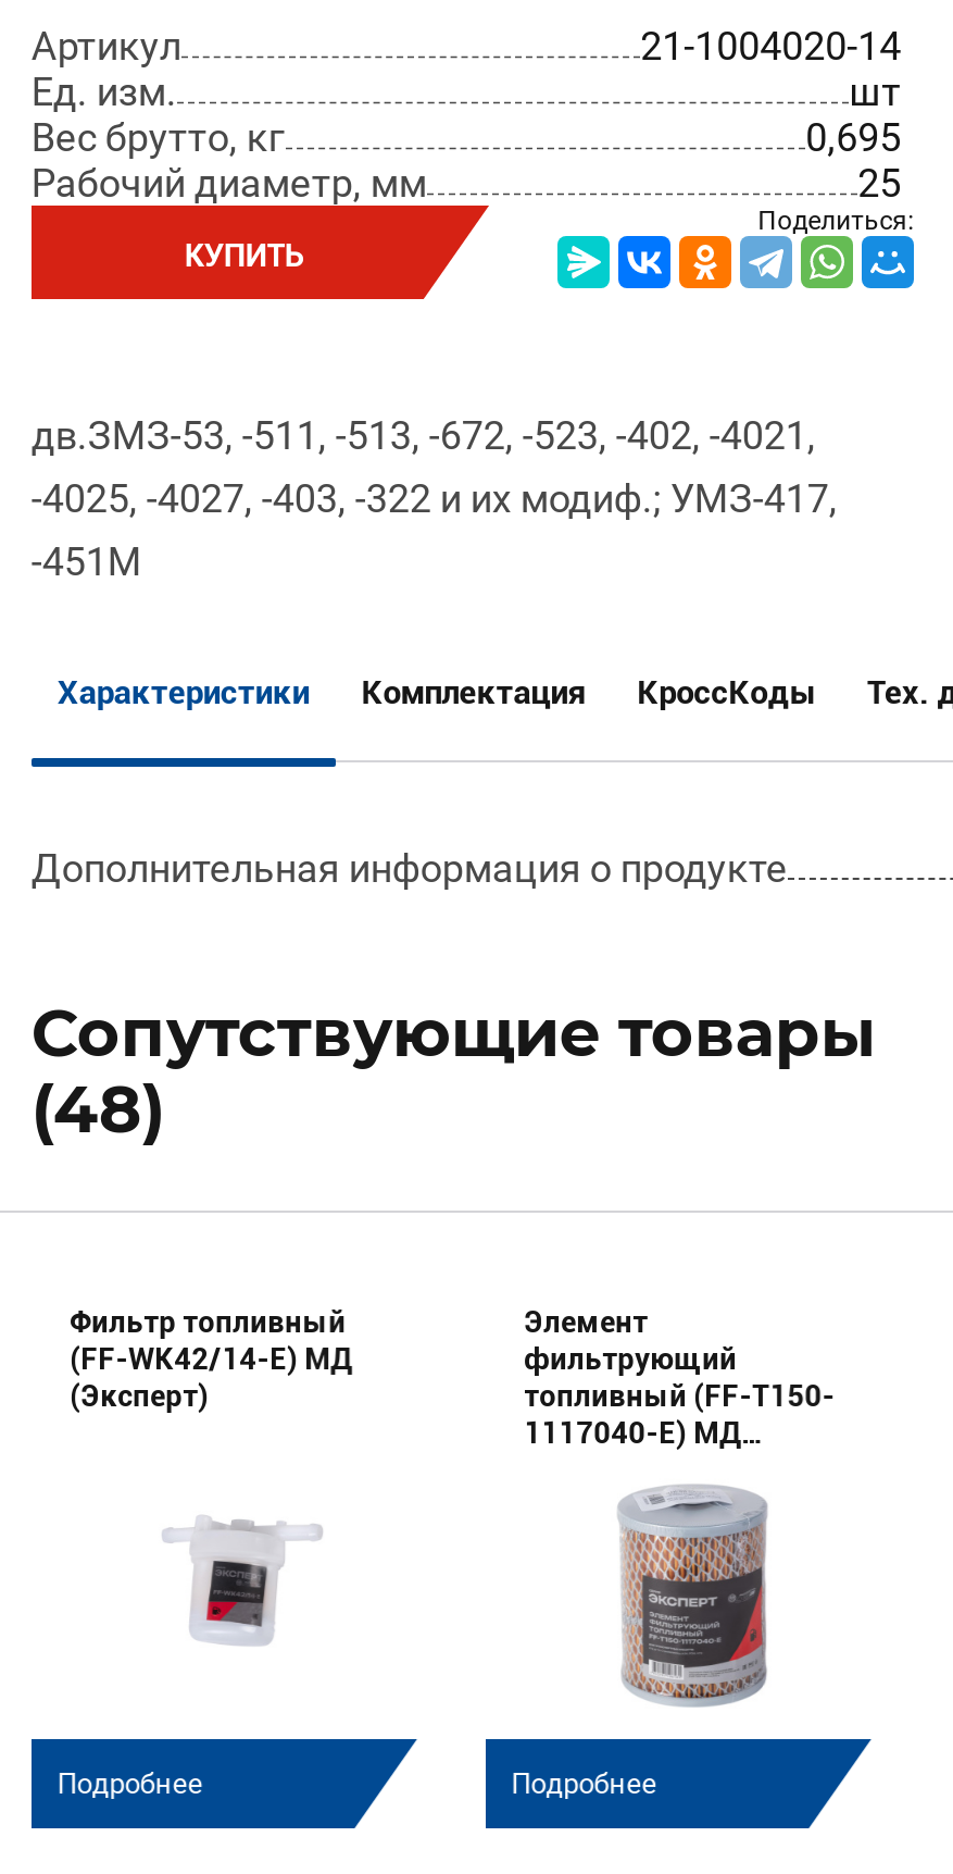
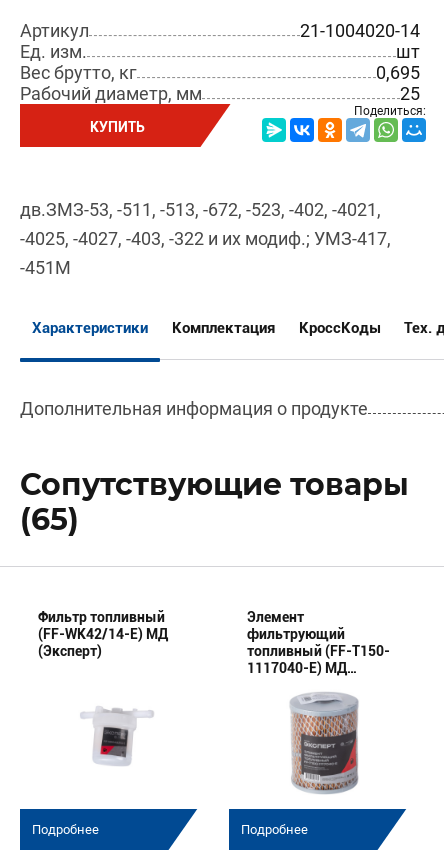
- (48)
+ (65)
